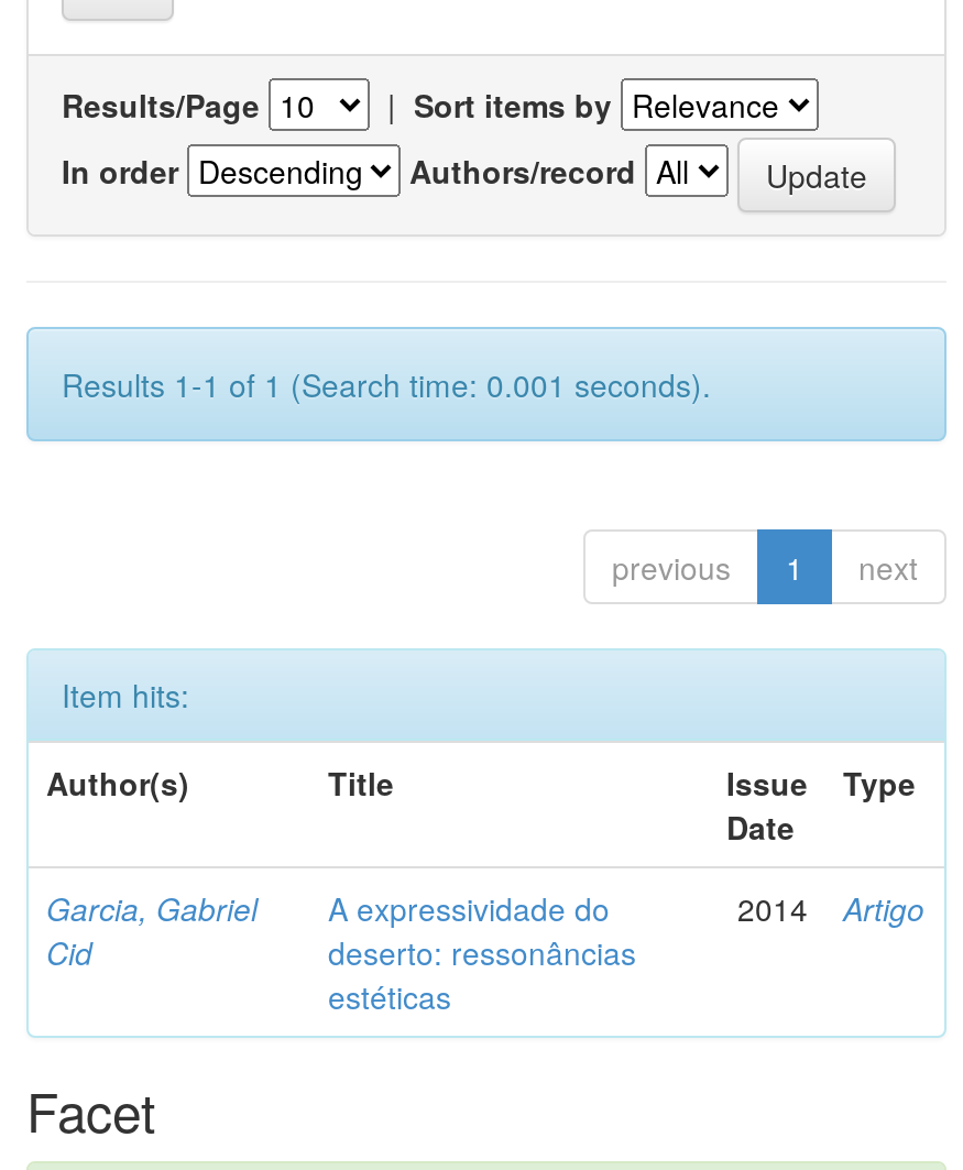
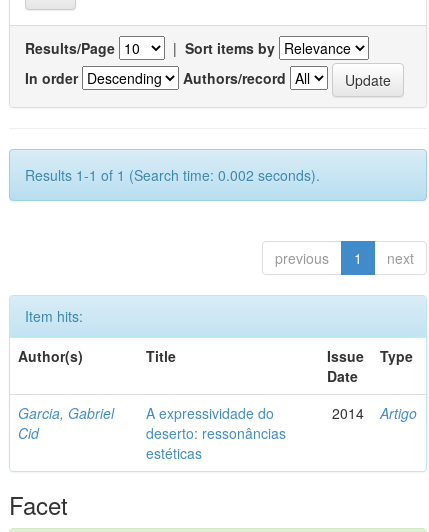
- Results 1-1 of 1 (Search time: 0.001 seconds).
+ Results 1-1 of 1 (Search time: 0.002 seconds).
